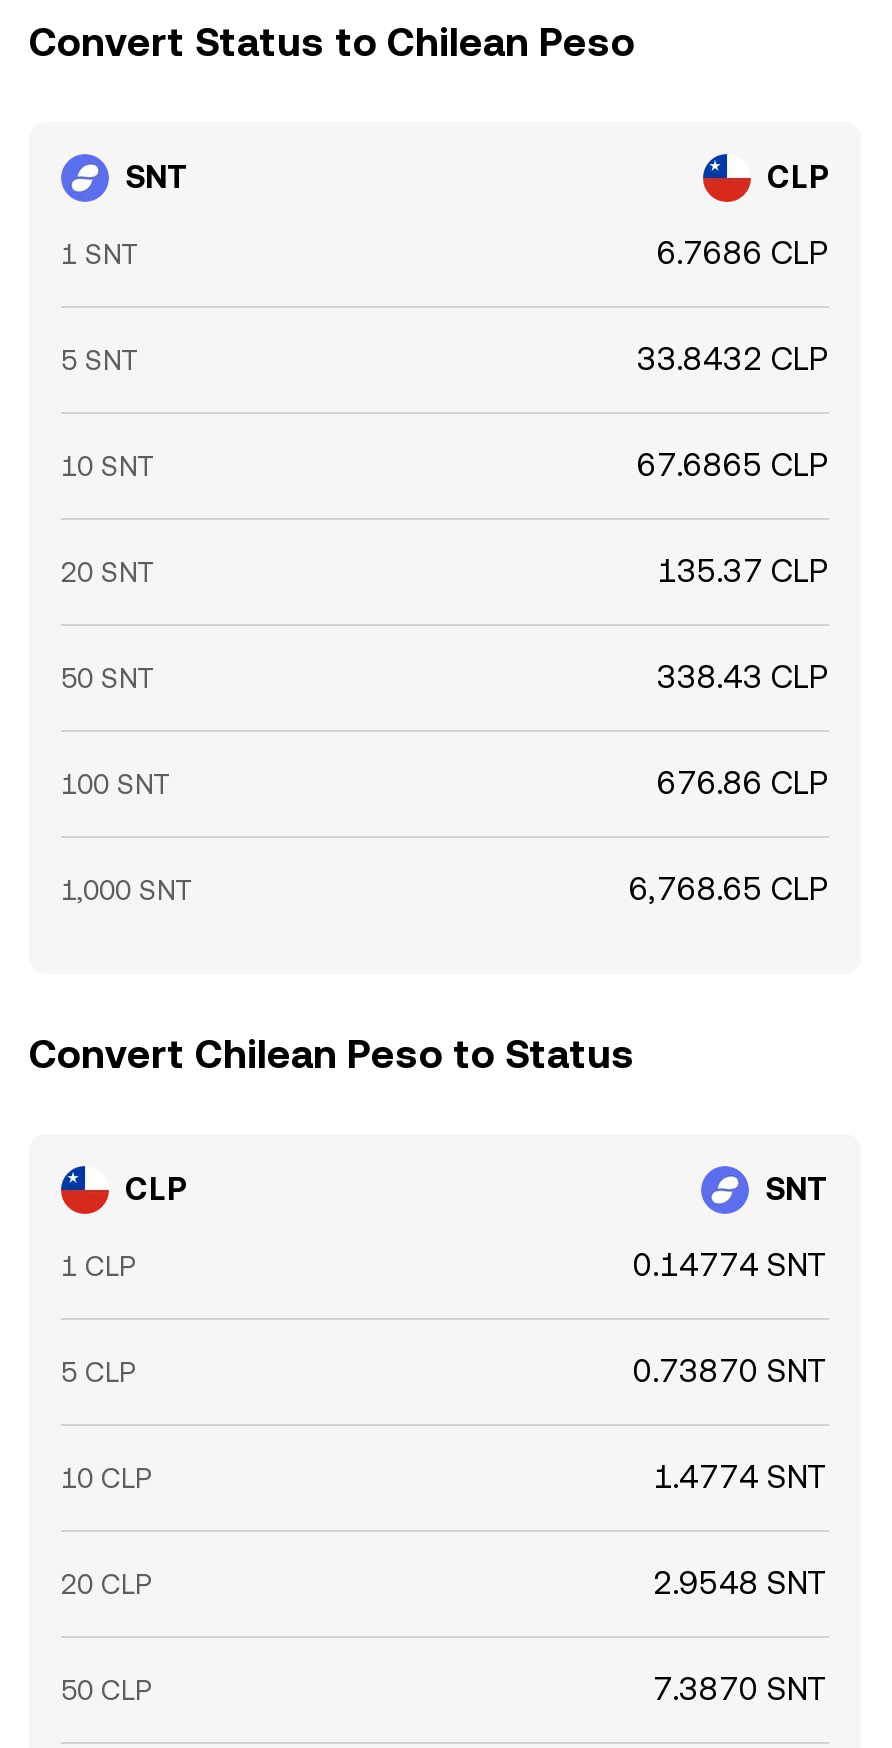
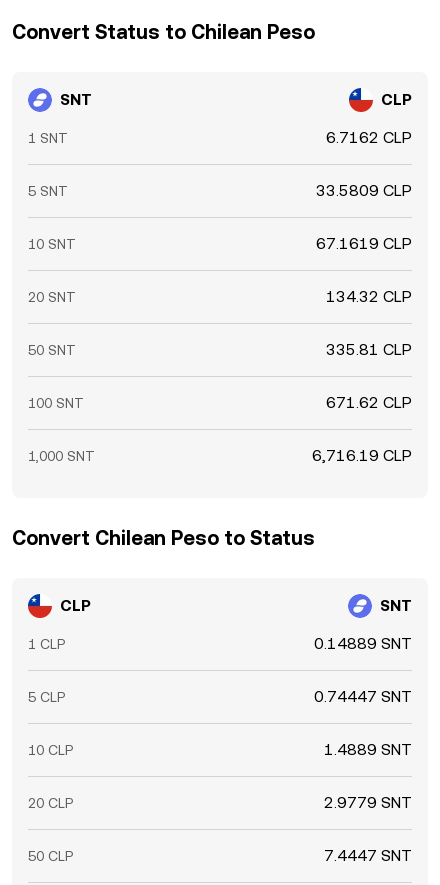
- 6.7686 CLP
+ 6.7162 CLP

- 33.8432 CLP
+ 33.5809 CLP

- 67.6865 CLP
+ 67.1619 CLP

- 135.37 CLP
+ 134.32 CLP

- 338.43 CLP
+ 335.81 CLP

- 676.86 CLP
+ 671.62 CLP

- 6,768.65 CLP
+ 6,716.19 CLP

- 0.14774 SNT
+ 0.14889 SNT

- 0.73870 SNT
+ 0.74447 SNT

- 1.4774 SNT
+ 1.4889 SNT

- 2.9548 SNT
+ 2.9779 SNT

- 7.3870 SNT
+ 7.4447 SNT
